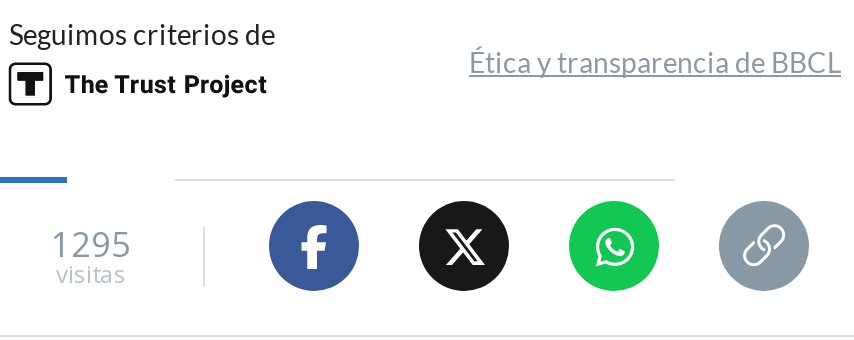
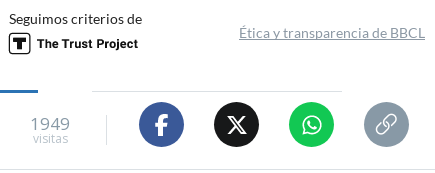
- 1295
+ 1949
